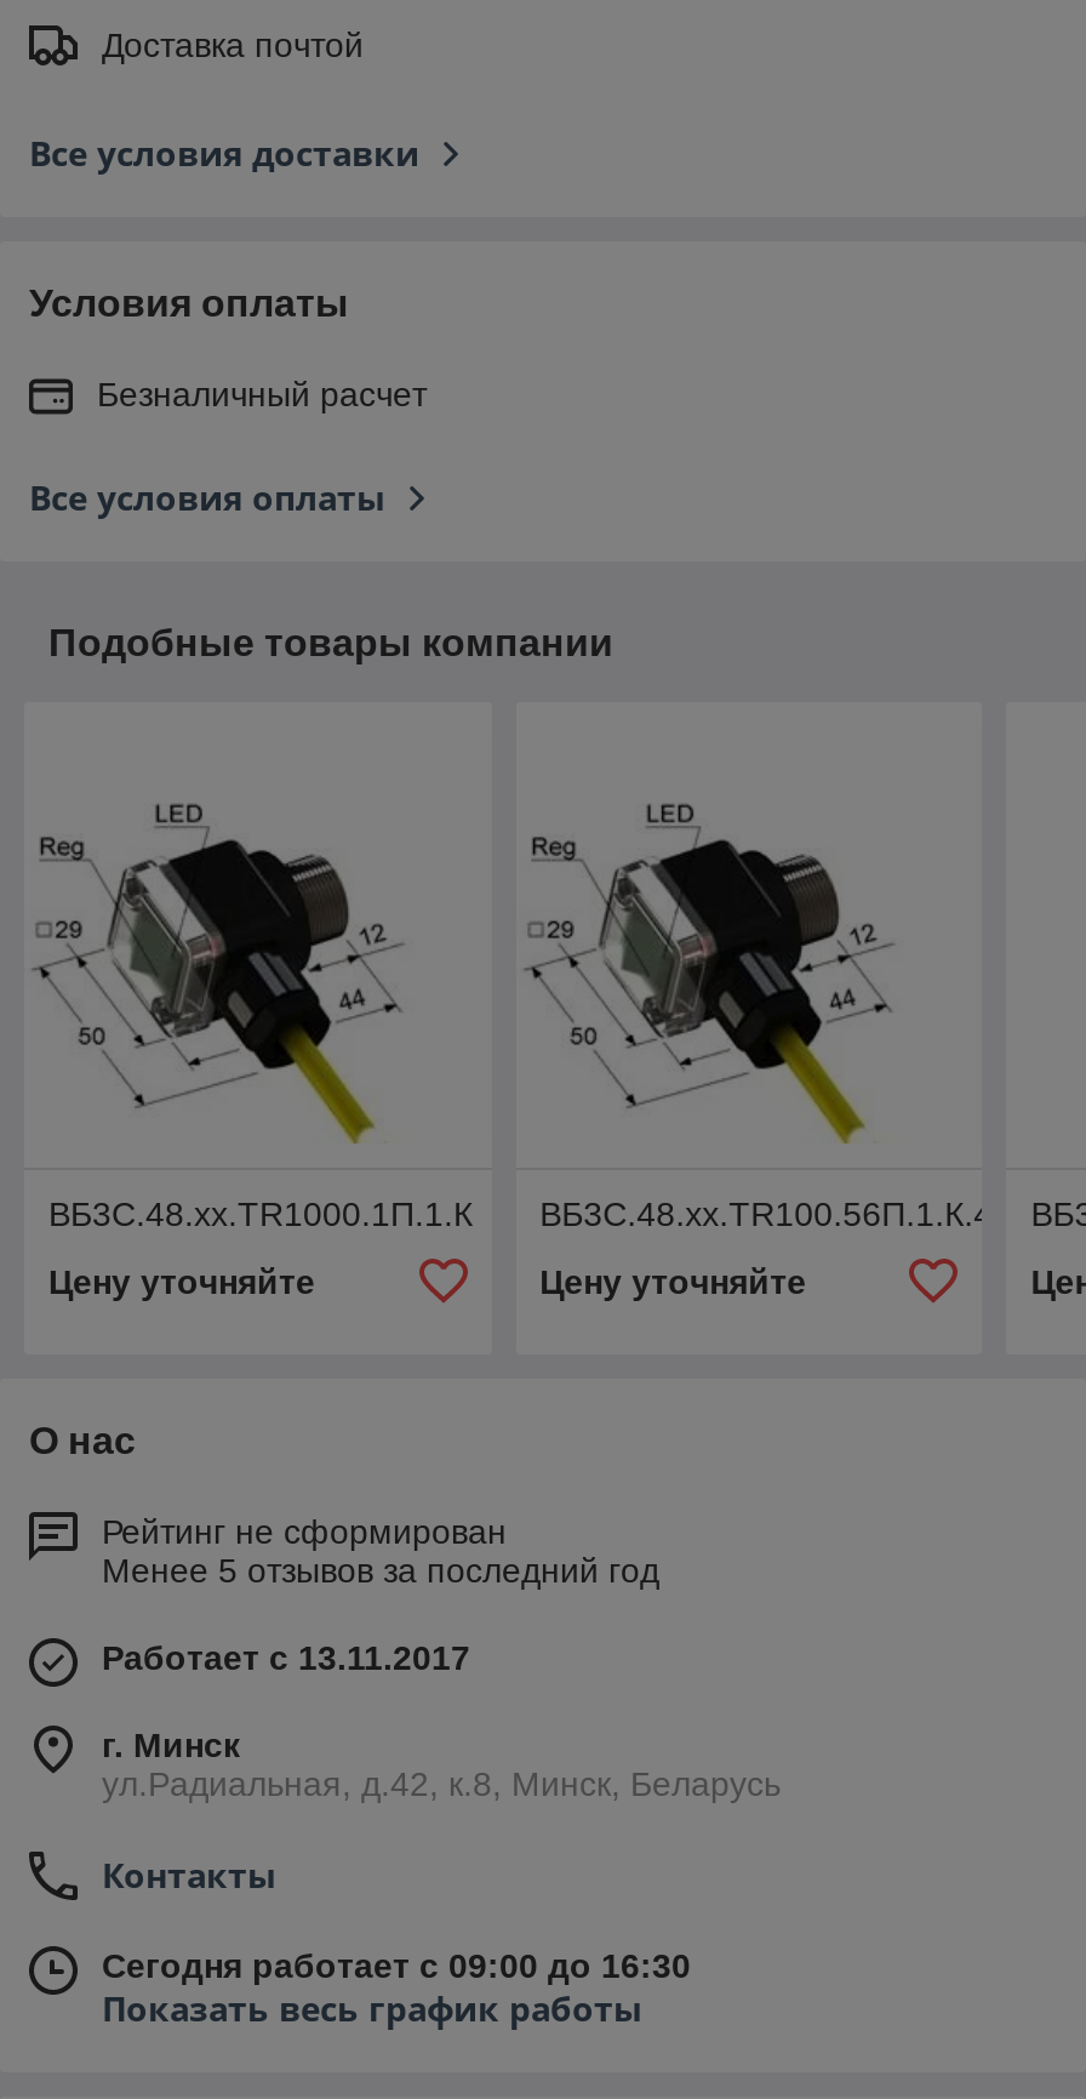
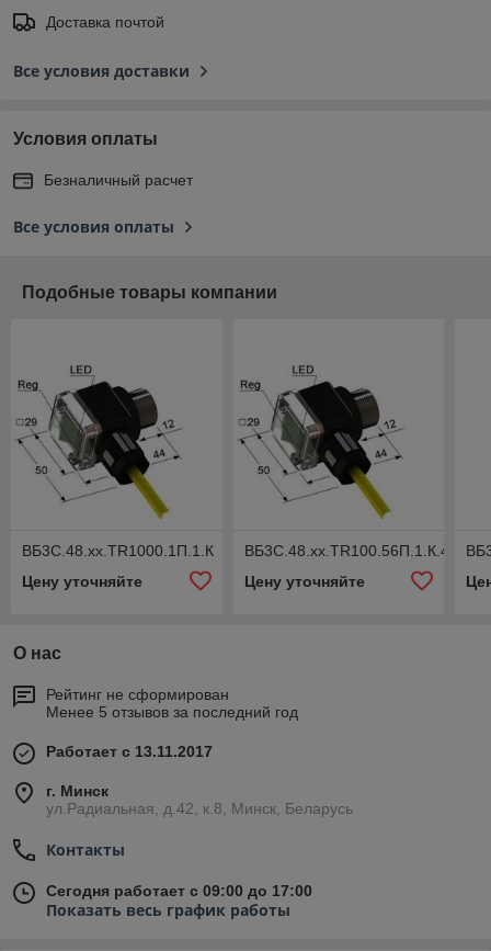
- Сегодня работает с 09:00 до 16:30
+ Сегодня работает с 09:00 до 17:00
